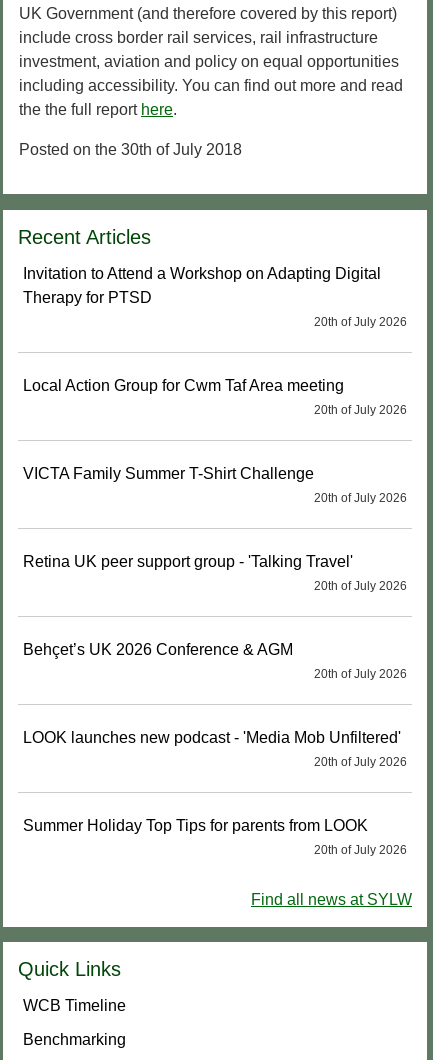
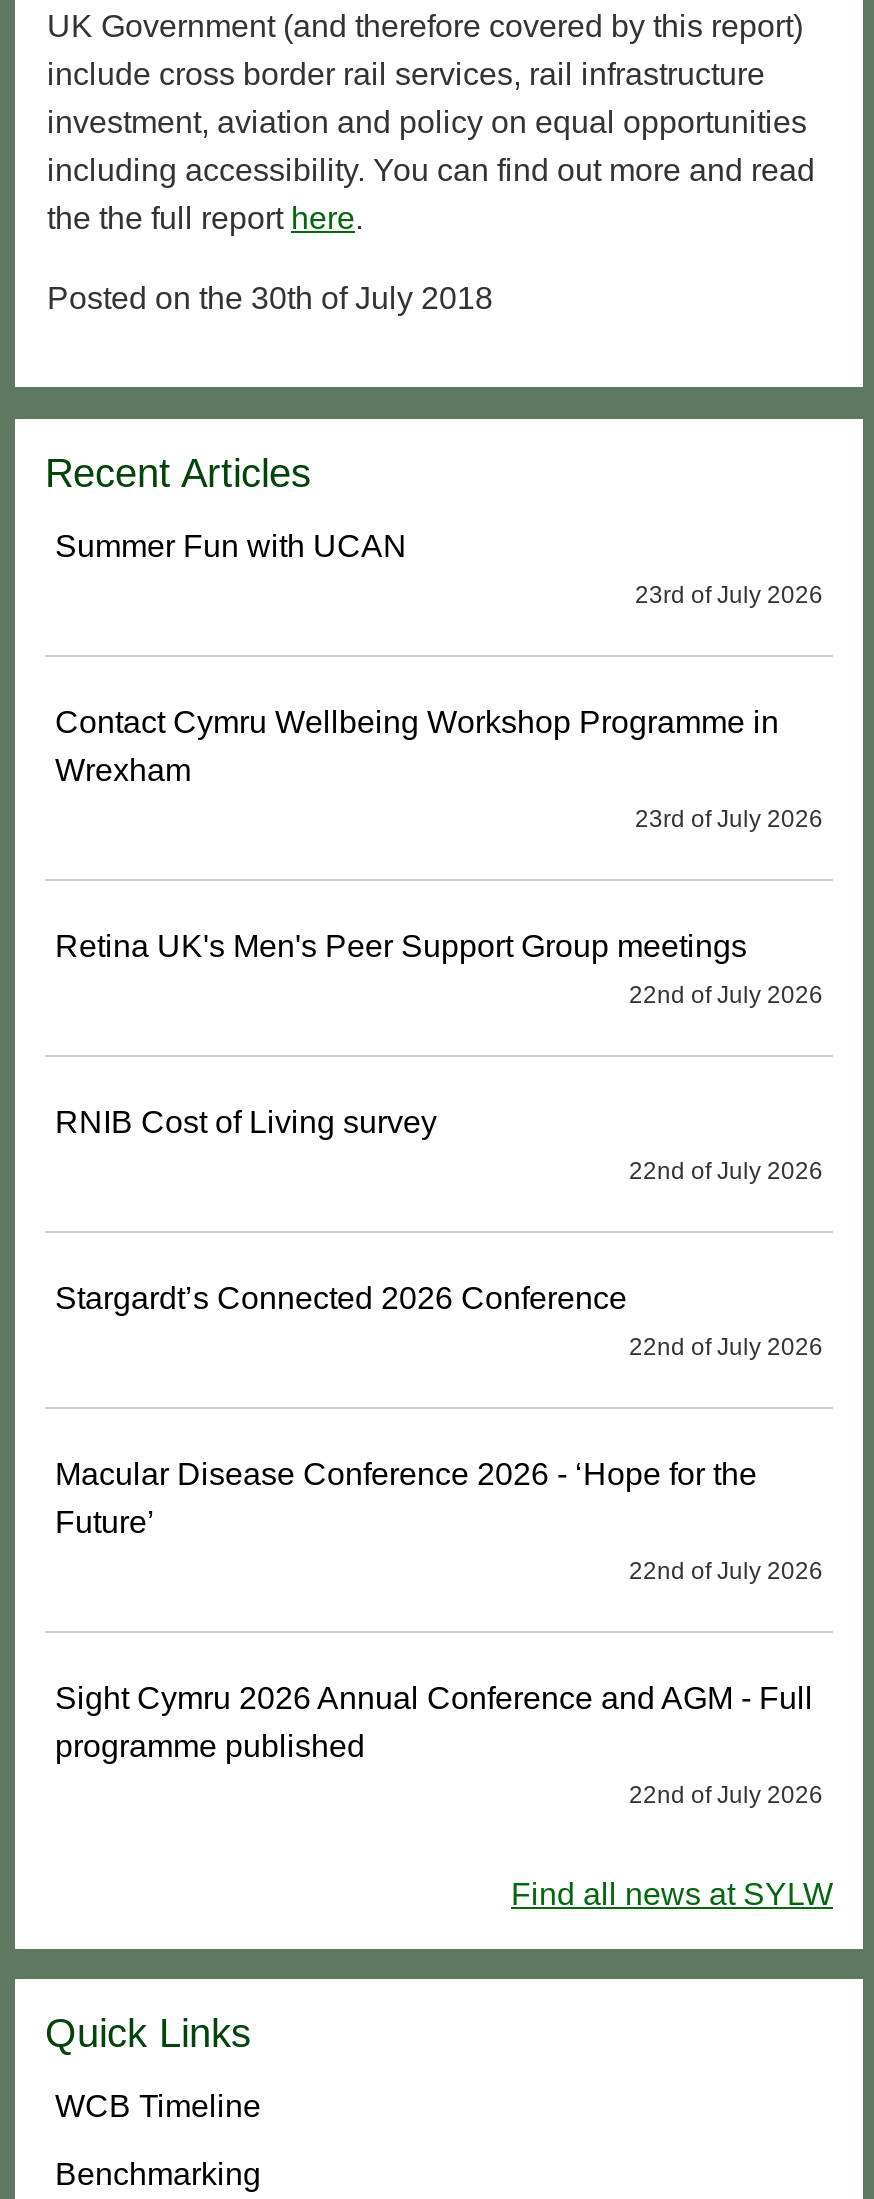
- Invitation to Attend a Workshop on Adapting Digital
- Therapy for PTSD
+ Summer Fun with UCAN

- 20th of July 2026
+ 23rd of July 2026

- Local Action Group for Cwm Taf Area meeting
+ Contact Cymru Wellbeing Workshop Programme in
+ Wrexham

- 20th of July 2026
+ 23rd of July 2026

- VICTA Family Summer T-Shirt Challenge
+ Retina UK's Men's Peer Support Group meetings

- 20th of July 2026
+ 22nd of July 2026

- Retina UK peer support group - 'Talking Travel'
+ RNIB Cost of Living survey

- 20th of July 2026
+ 22nd of July 2026

- Behçet’s UK 2026 Conference & AGM
+ Stargardt’s Connected 2026 Conference

- 20th of July 2026
+ 22nd of July 2026

- LOOK launches new podcast - 'Media Mob Unfiltered'
+ Macular Disease Conference 2026 - ‘Hope for the
+ Future’

- 20th of July 2026
+ 22nd of July 2026

- Summer Holiday Top Tips for parents from LOOK
+ Sight Cymru 2026 Annual Conference and AGM - Full
+ programme published

- 20th of July 2026
+ 22nd of July 2026
